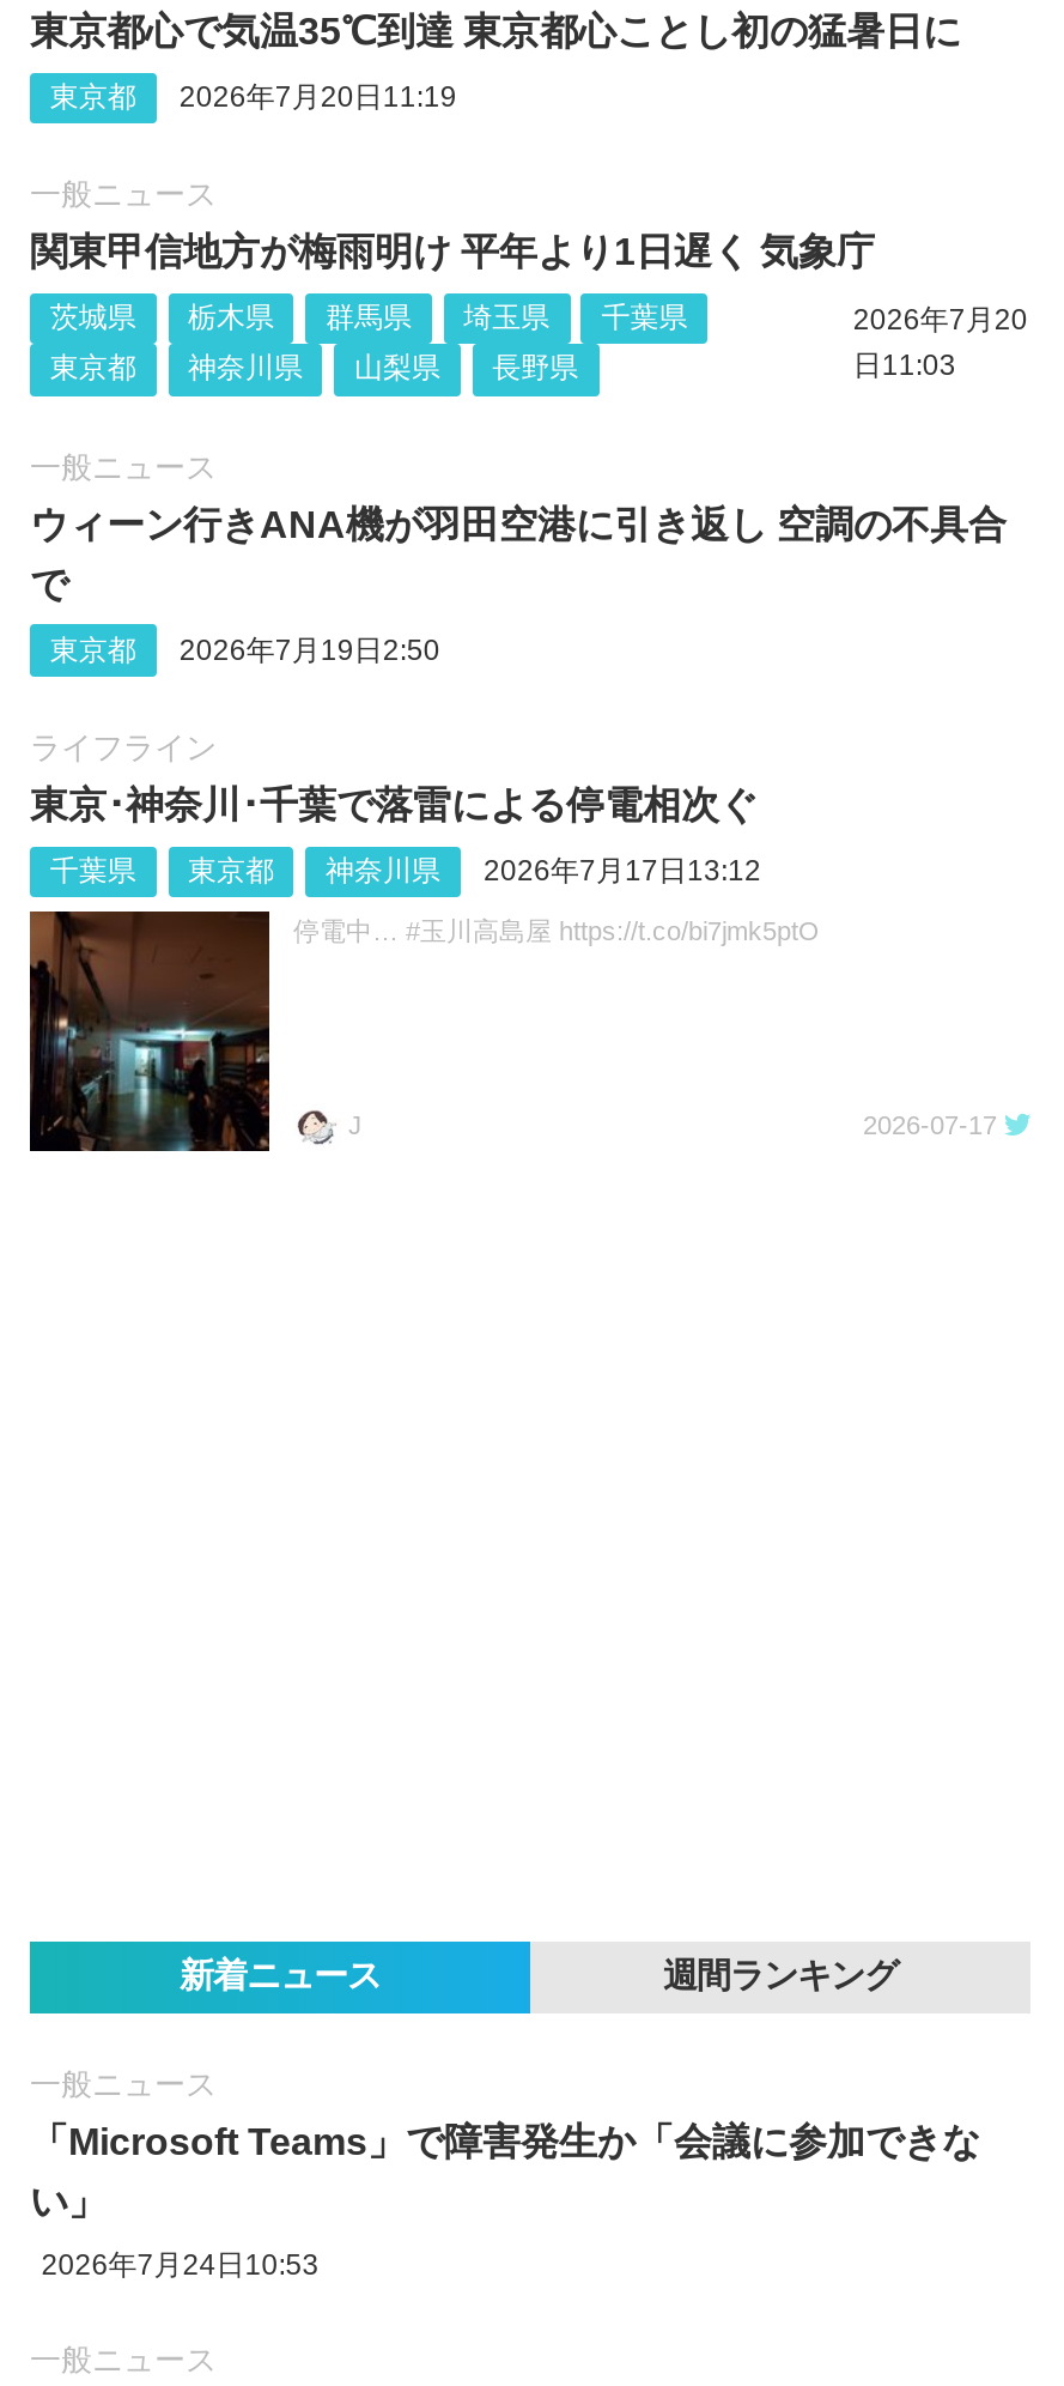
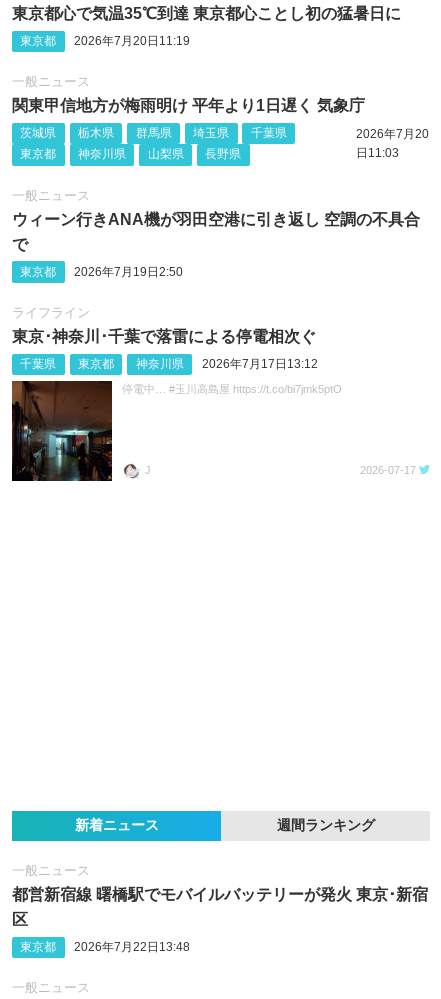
- 「Microsoft Teams」で障害発生か「会議に参加できな
+ 都営新宿線 曙橋駅でモバイルバッテリーが発火 東京･新宿

- い」
+ 区

- 2026年7月24日10:53
+ 東京都
+ 2026年7月22日13:48
